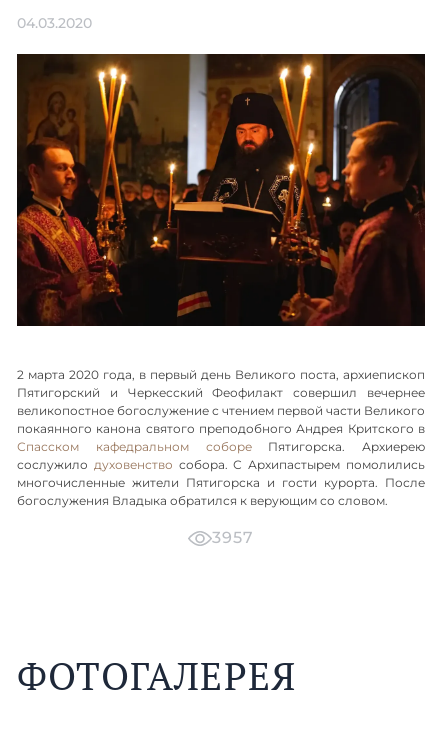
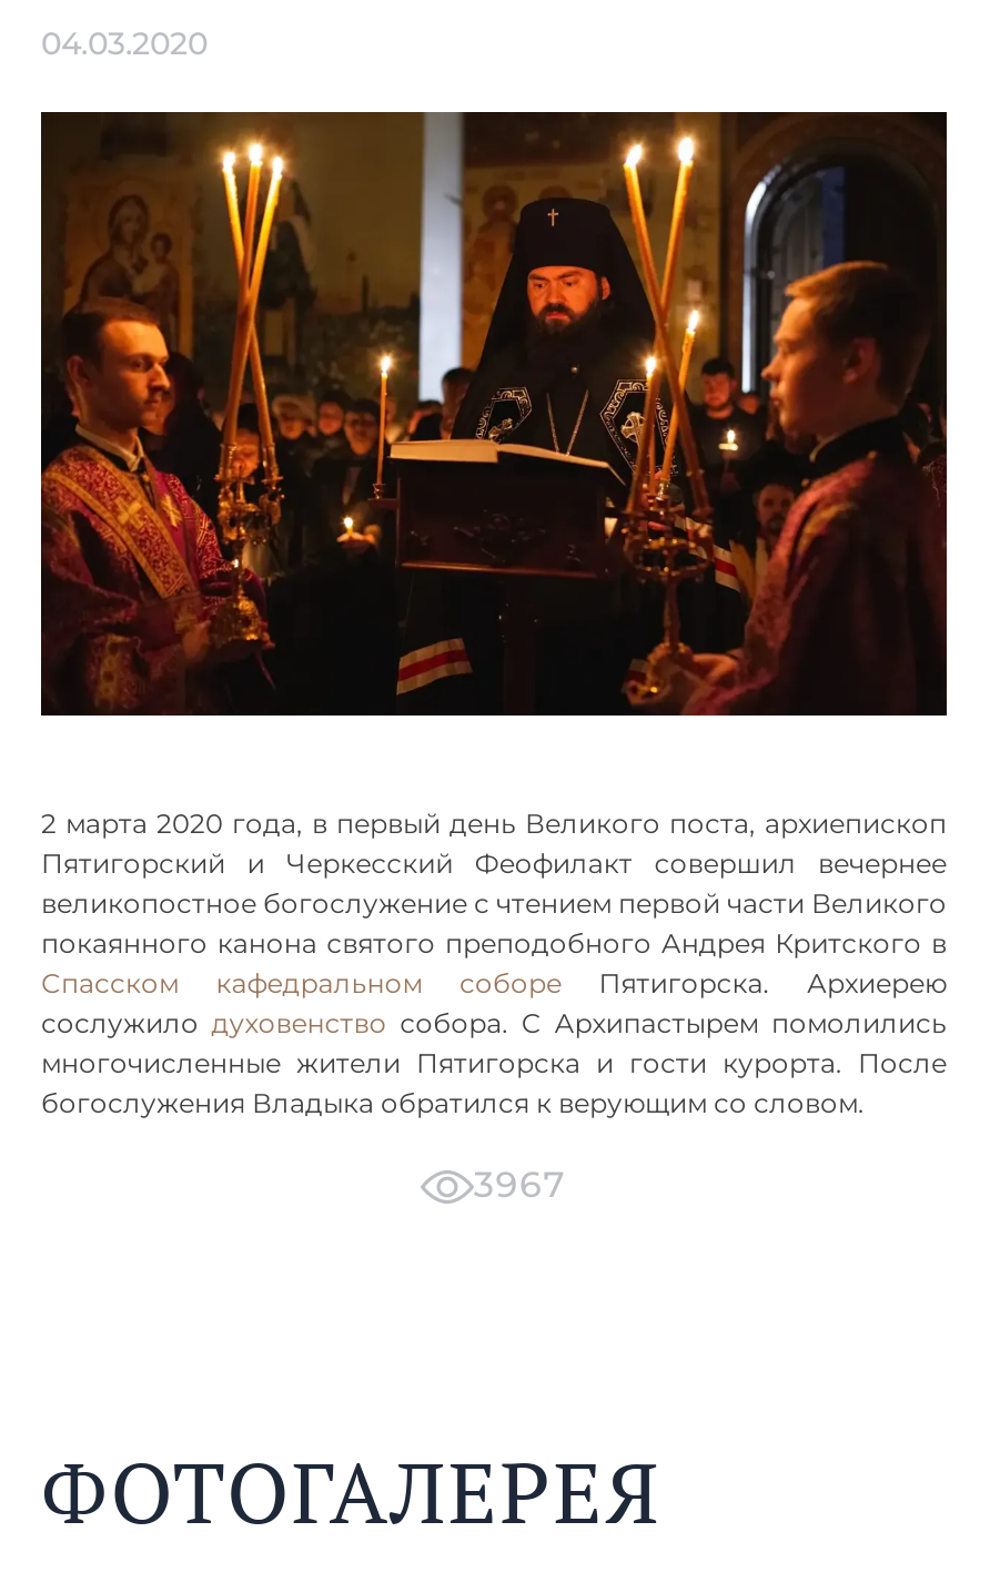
- 3957
+ 3967
